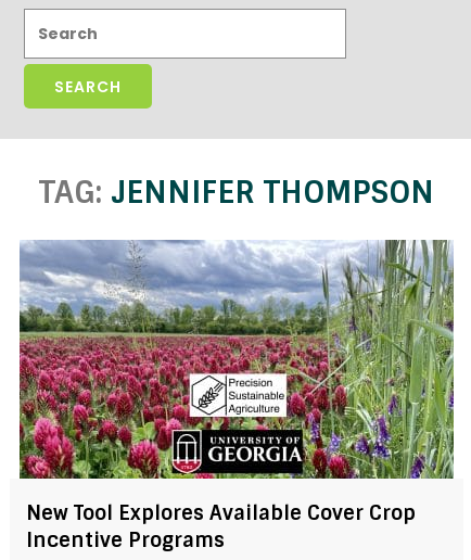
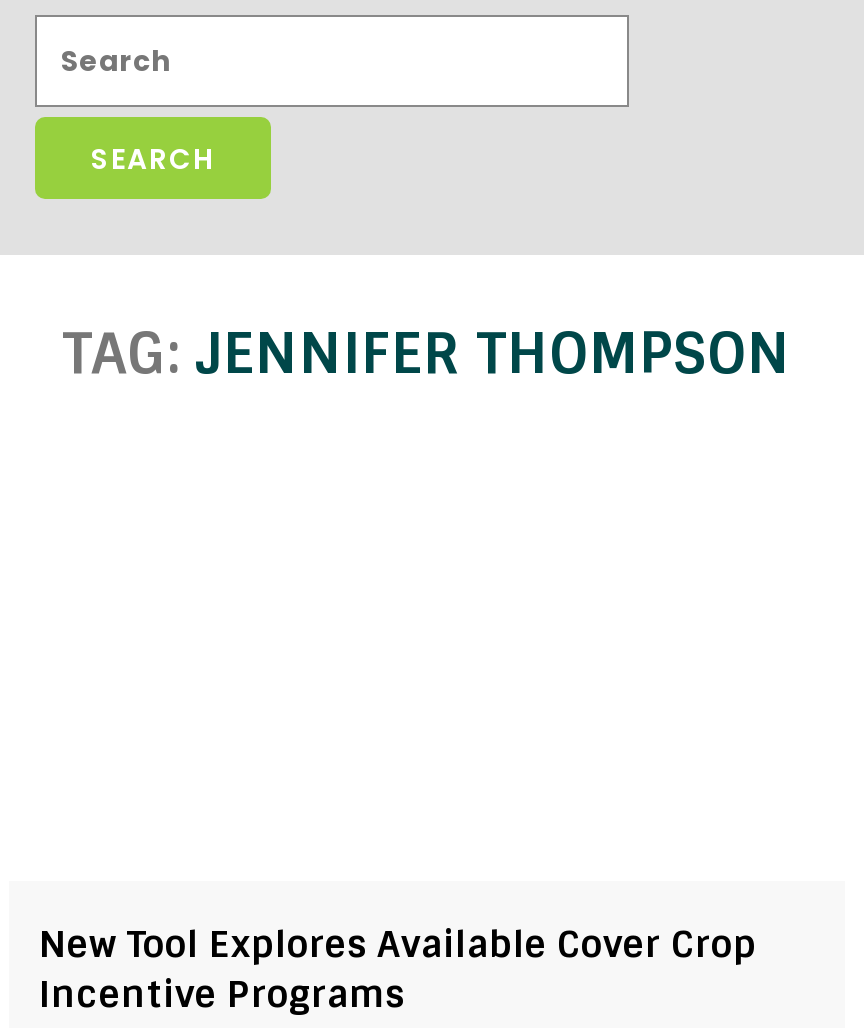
- [image]
